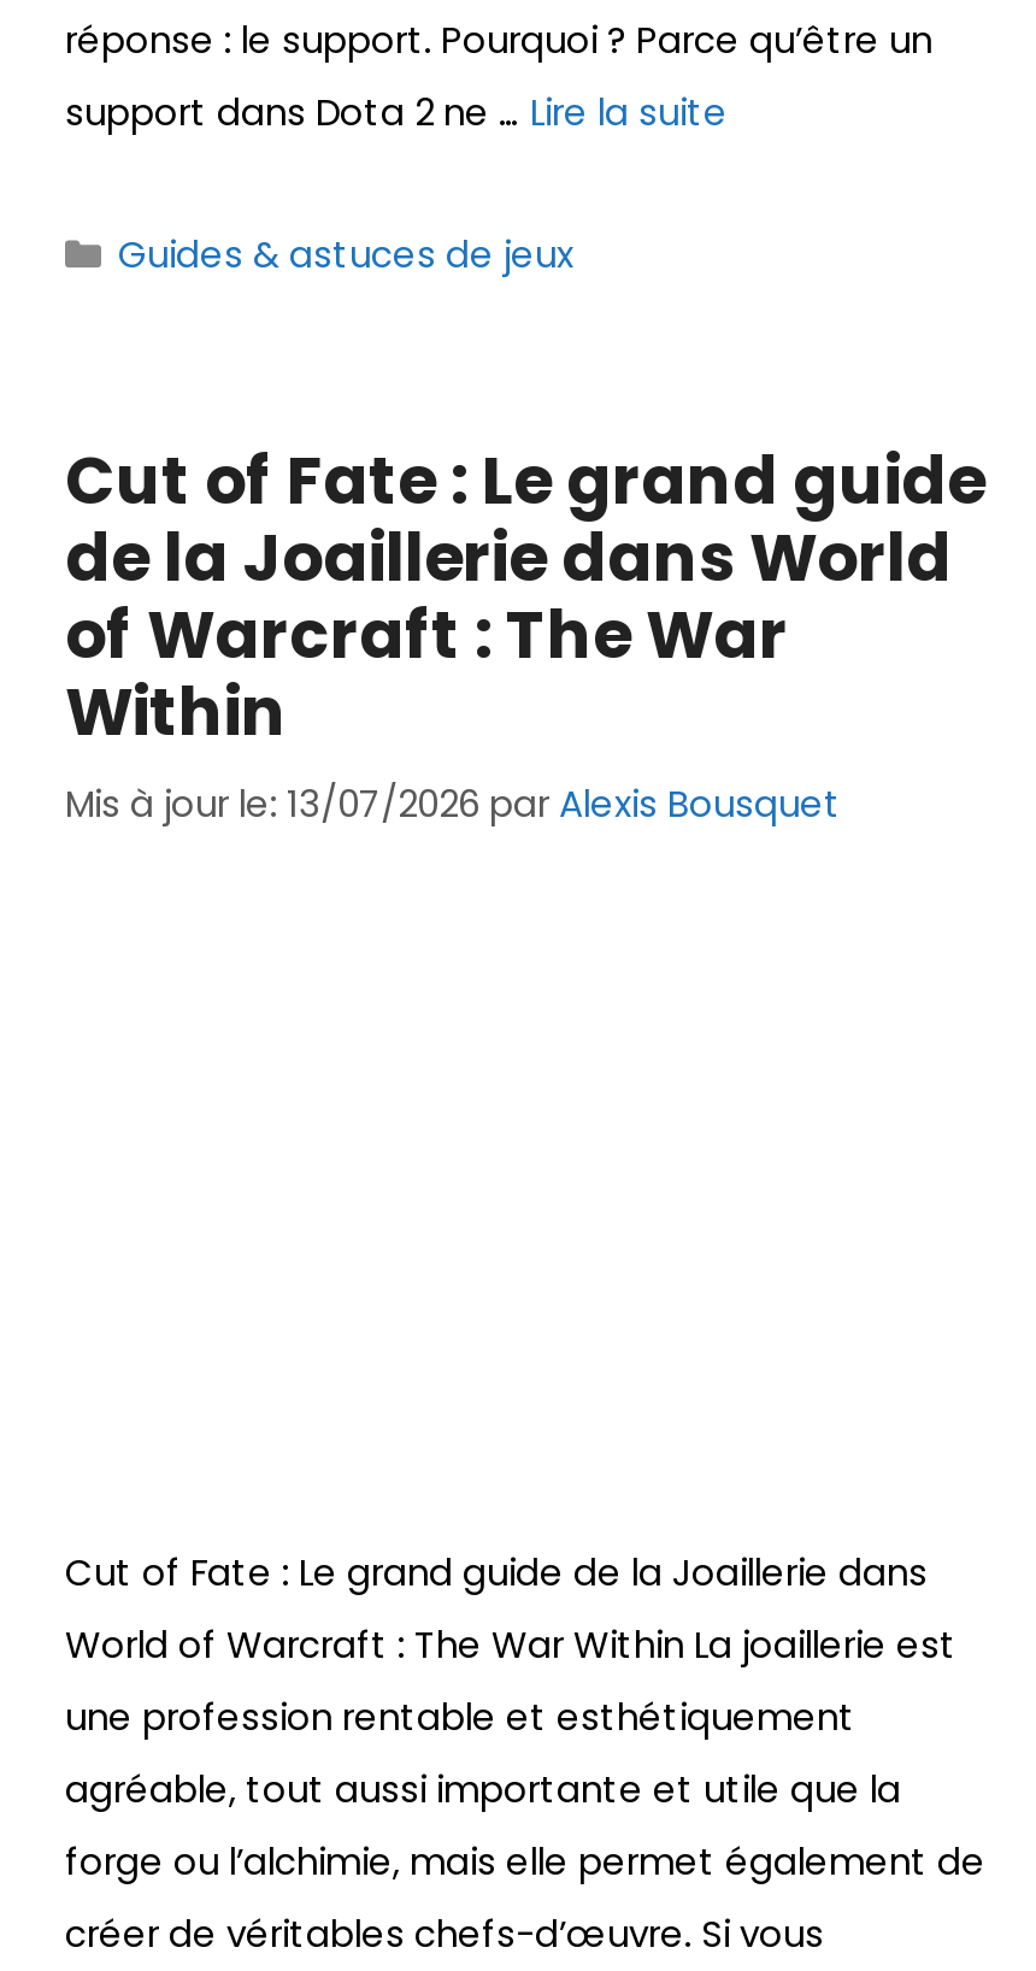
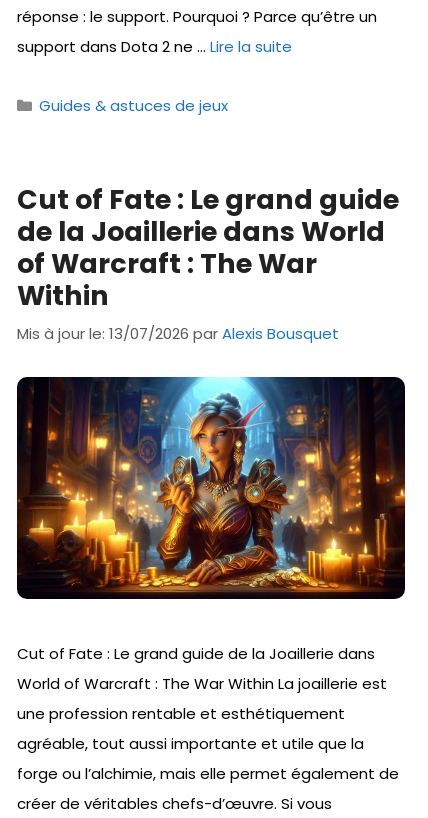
+ [image]
